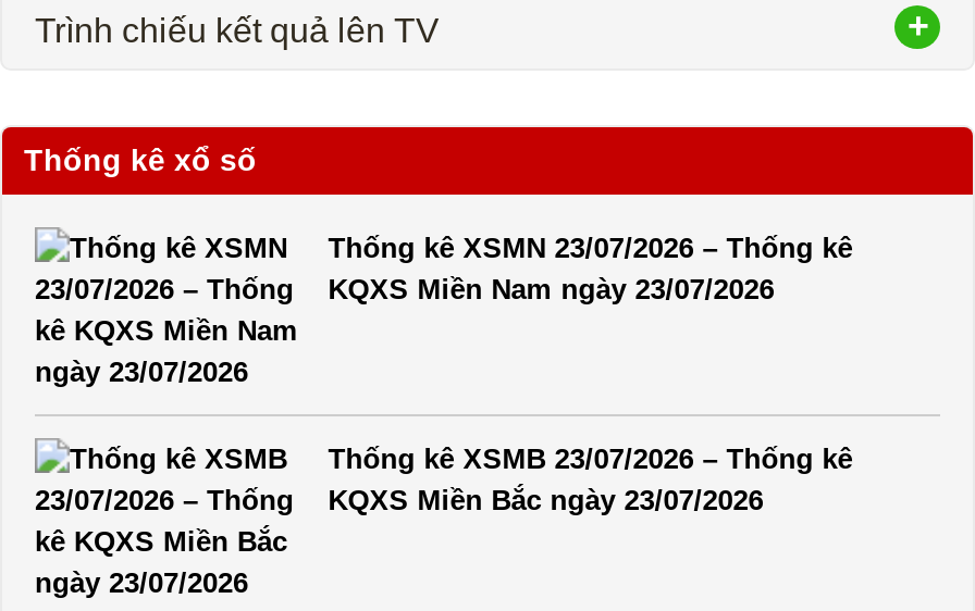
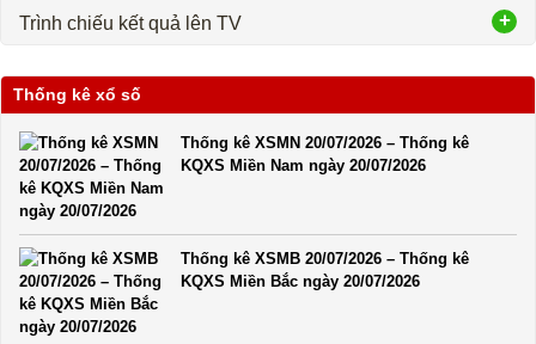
- Thống kê XSMN 23/07/2026 – Thống kê
- KQXS Miền Nam ngày 23/07/2026
+ Thống kê XSMN 20/07/2026 – Thống kê
+ KQXS Miền Nam ngày 20/07/2026

- Thống kê XSMB 23/07/2026 – Thống kê
- KQXS Miền Bắc ngày 23/07/2026
+ Thống kê XSMB 20/07/2026 – Thống kê
+ KQXS Miền Bắc ngày 20/07/2026
